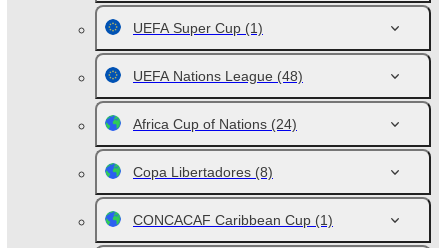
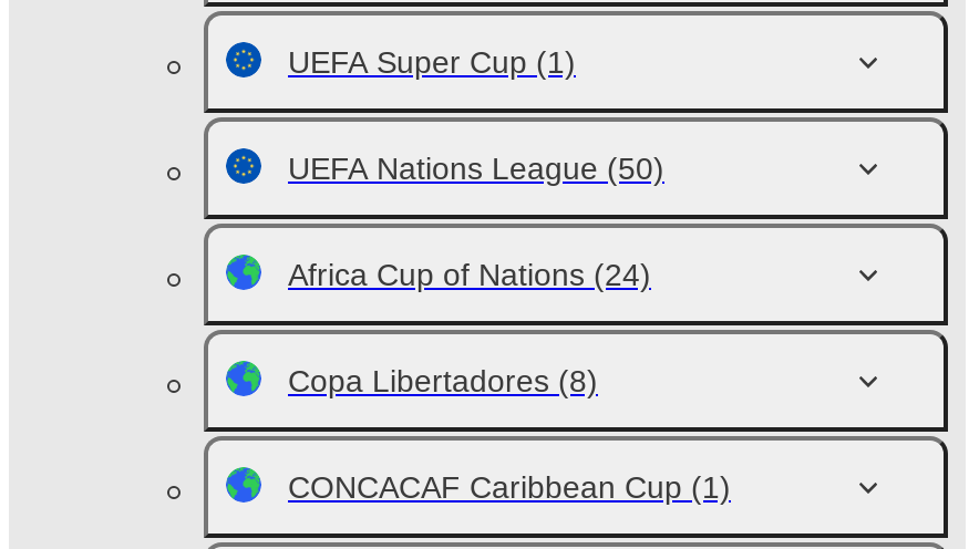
- UEFA Nations League (48)
+ UEFA Nations League (50)
